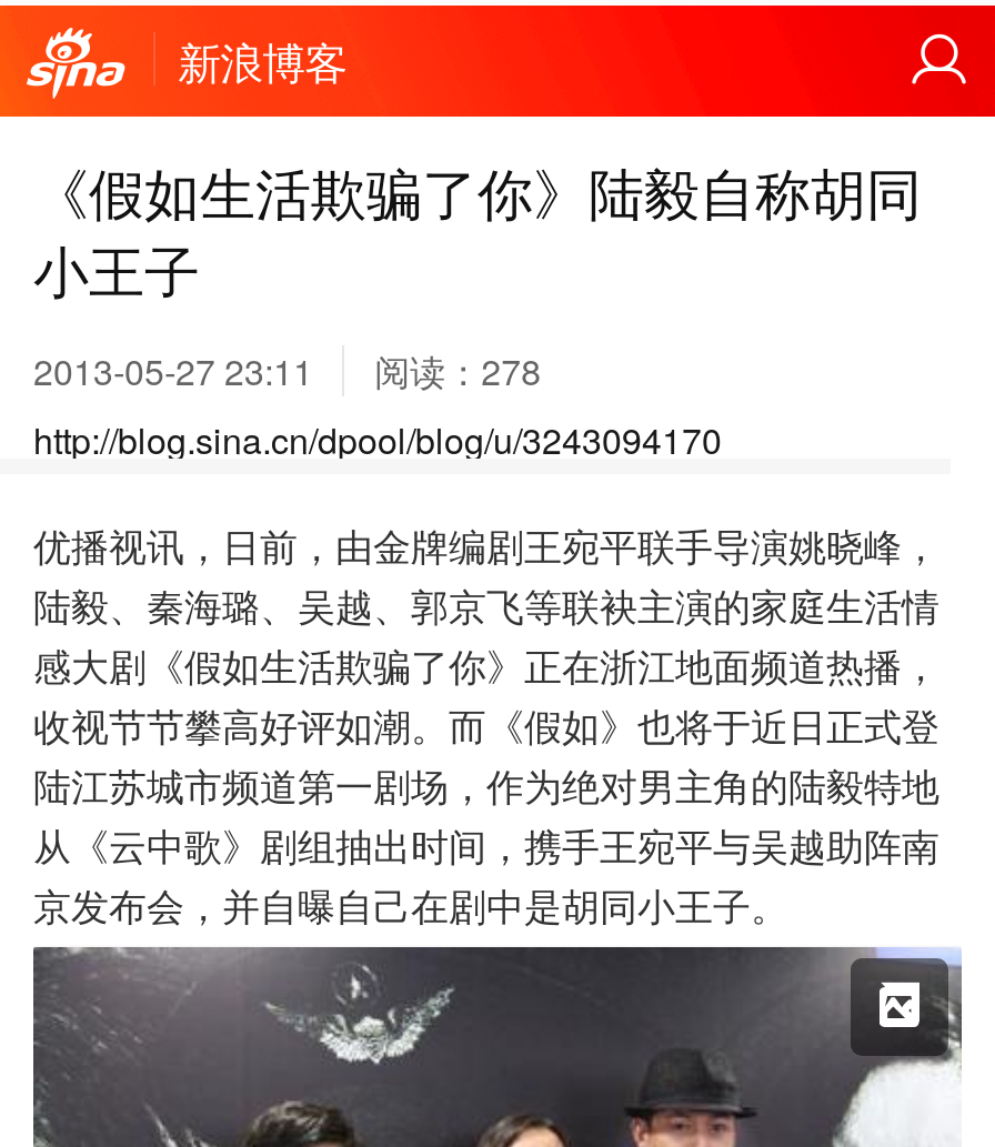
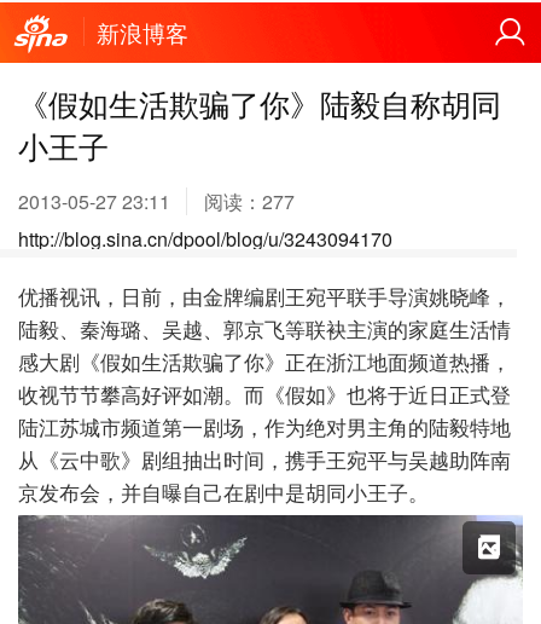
- 2013-05-27 23:11 阅读：278
+ 2013-05-27 23:11 阅读：277
